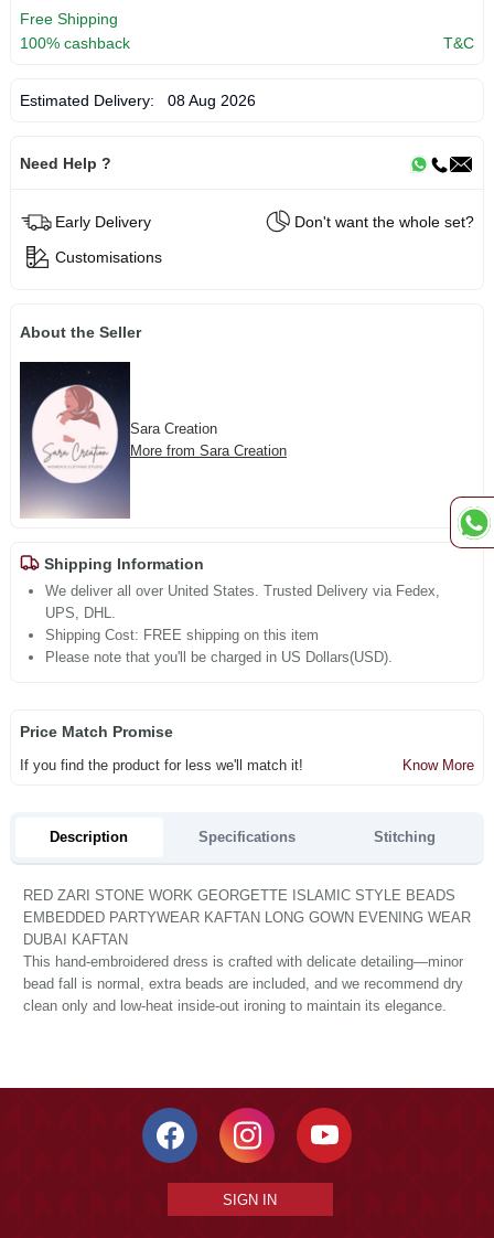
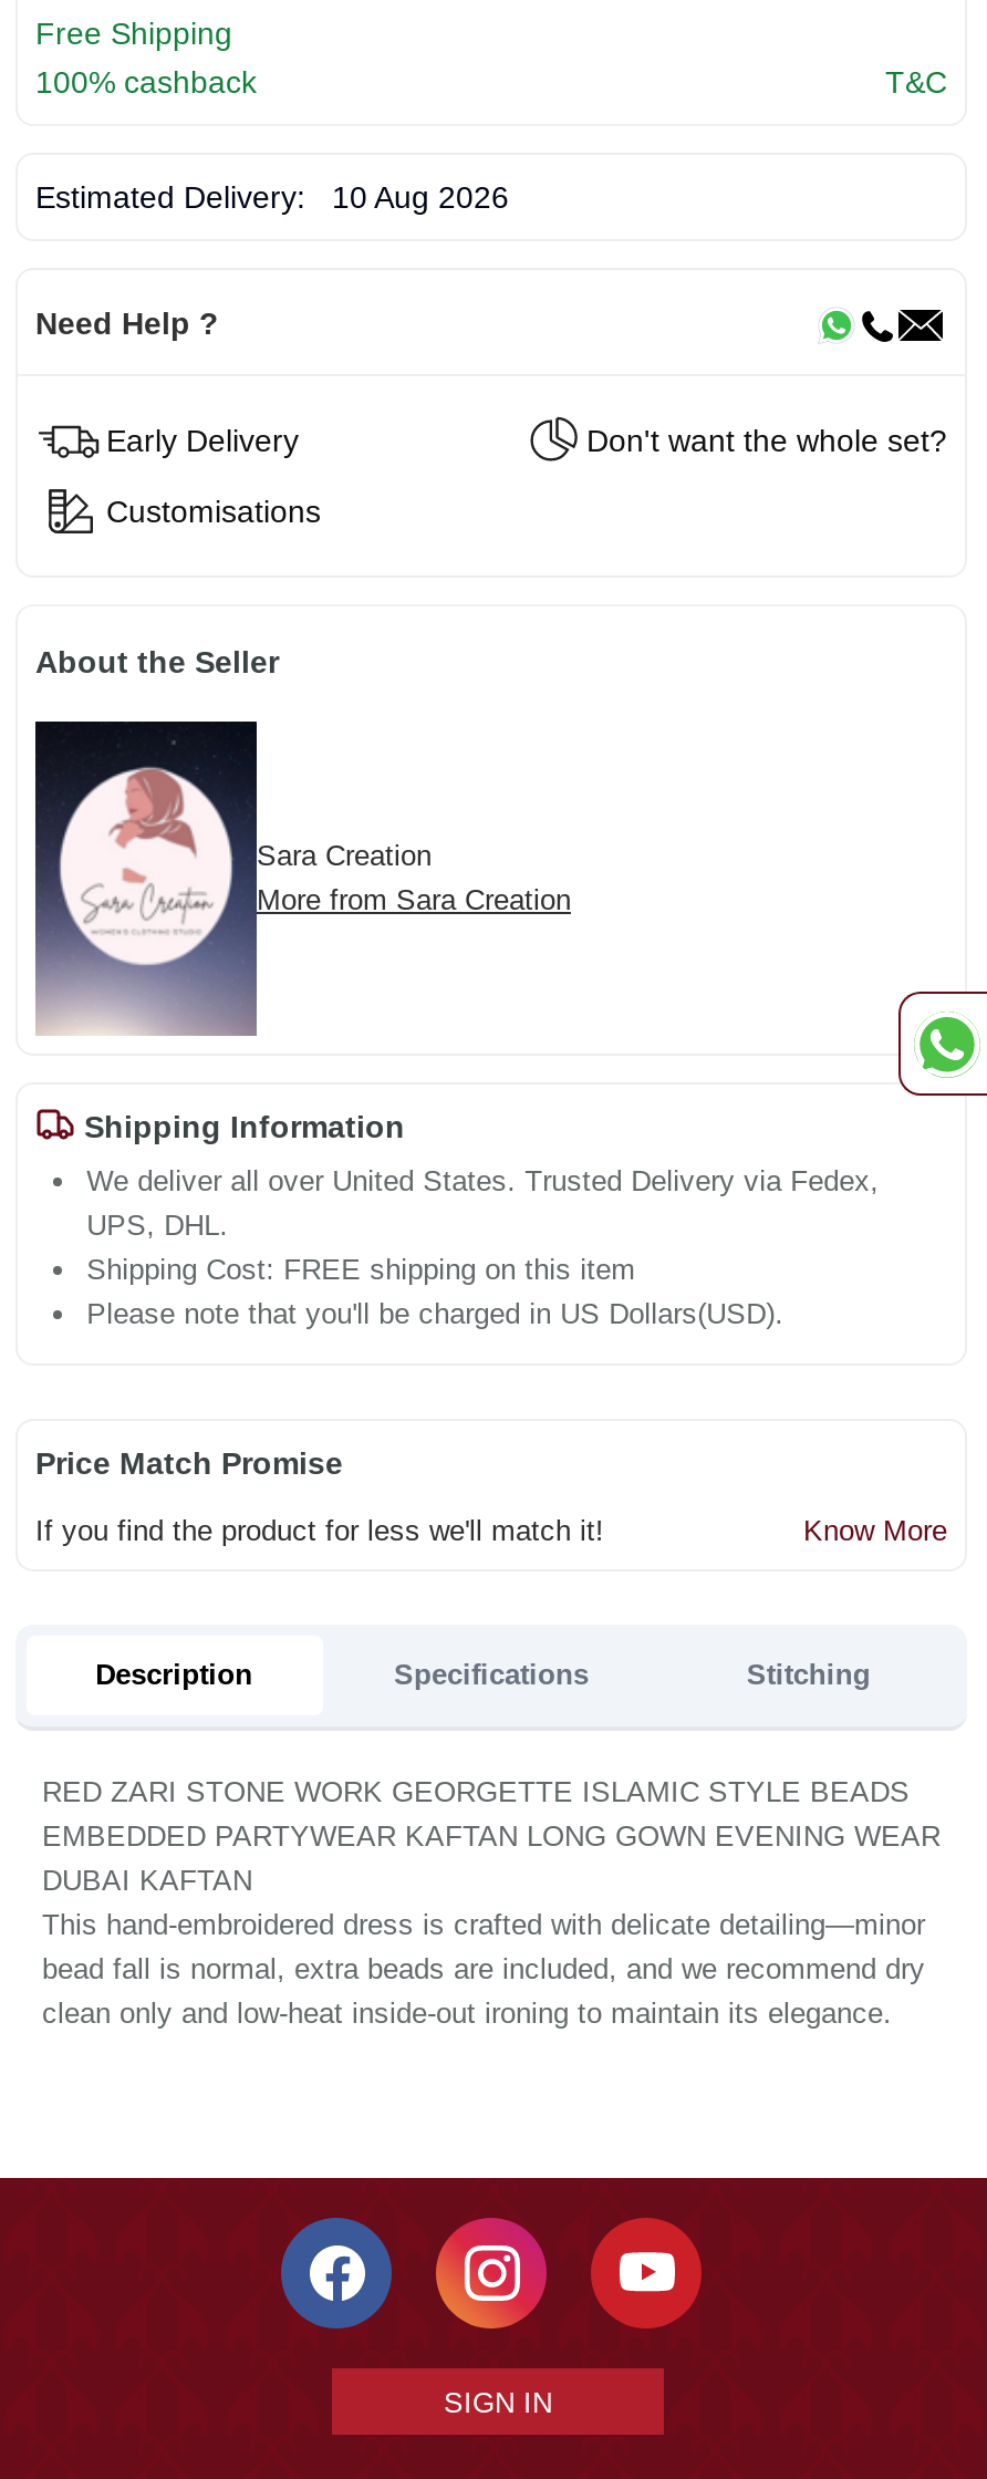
- Estimated Delivery: 08 Aug 2026
+ Estimated Delivery: 10 Aug 2026
